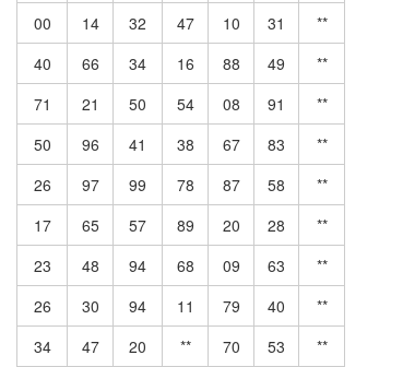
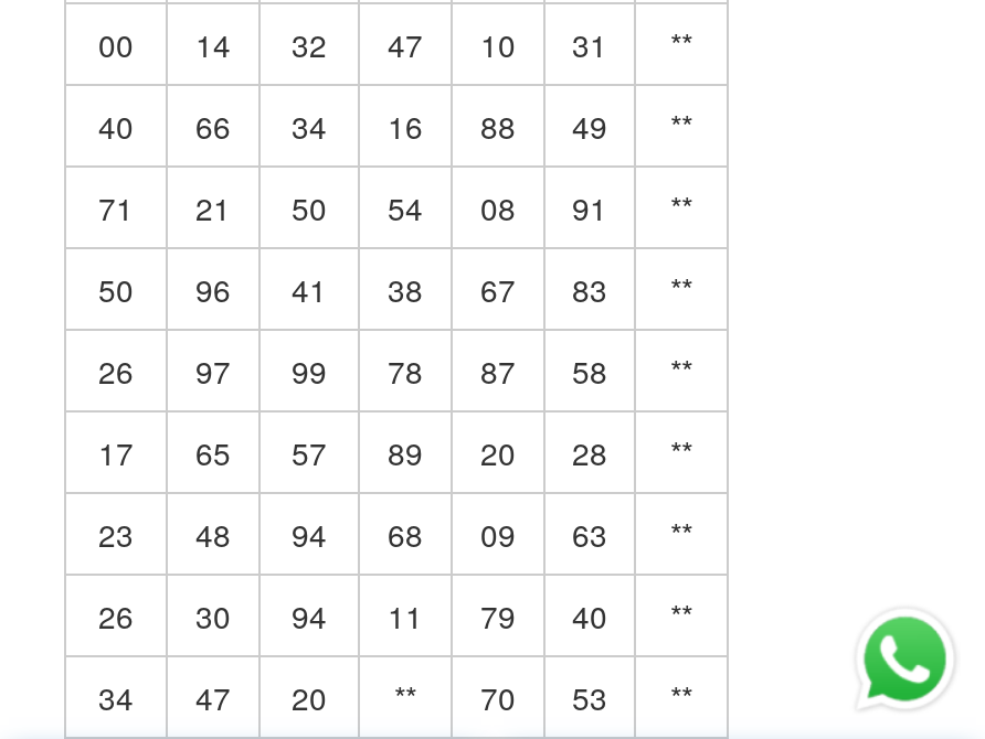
+ [image]
